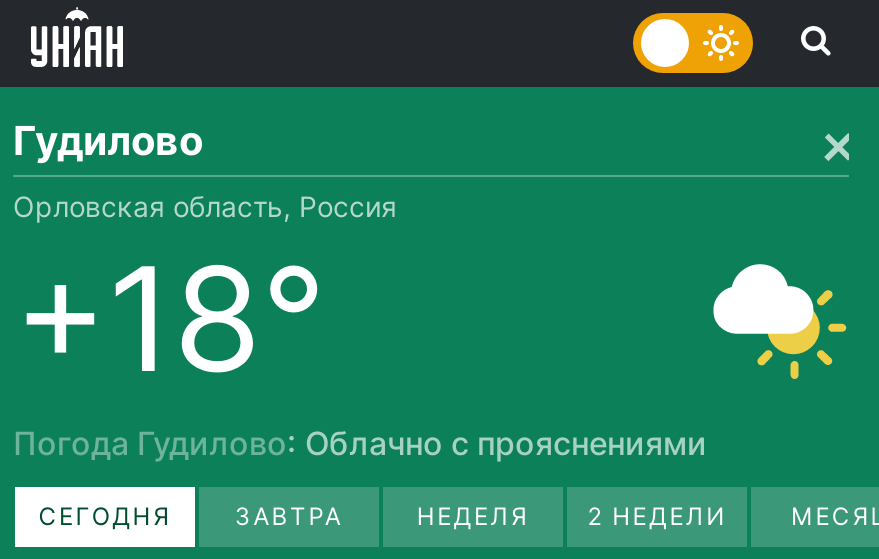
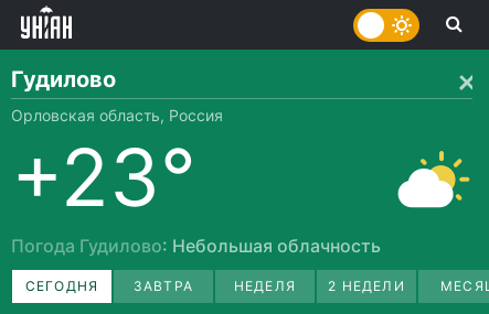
- [image]
- +18°
- Погода Гудилово: Облачно с прояснениями
+ [image]
+ +23°
+ Погода Гудилово: Небольшая облачность
